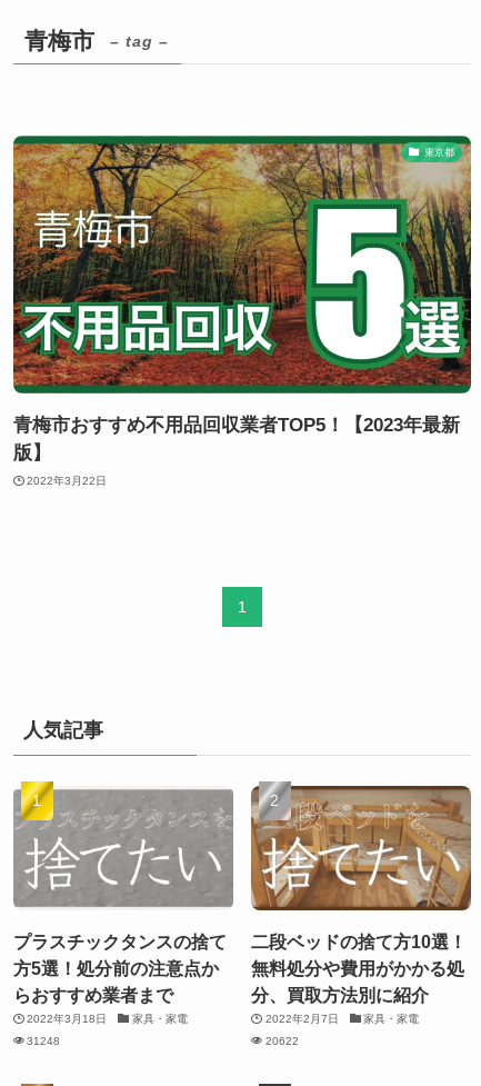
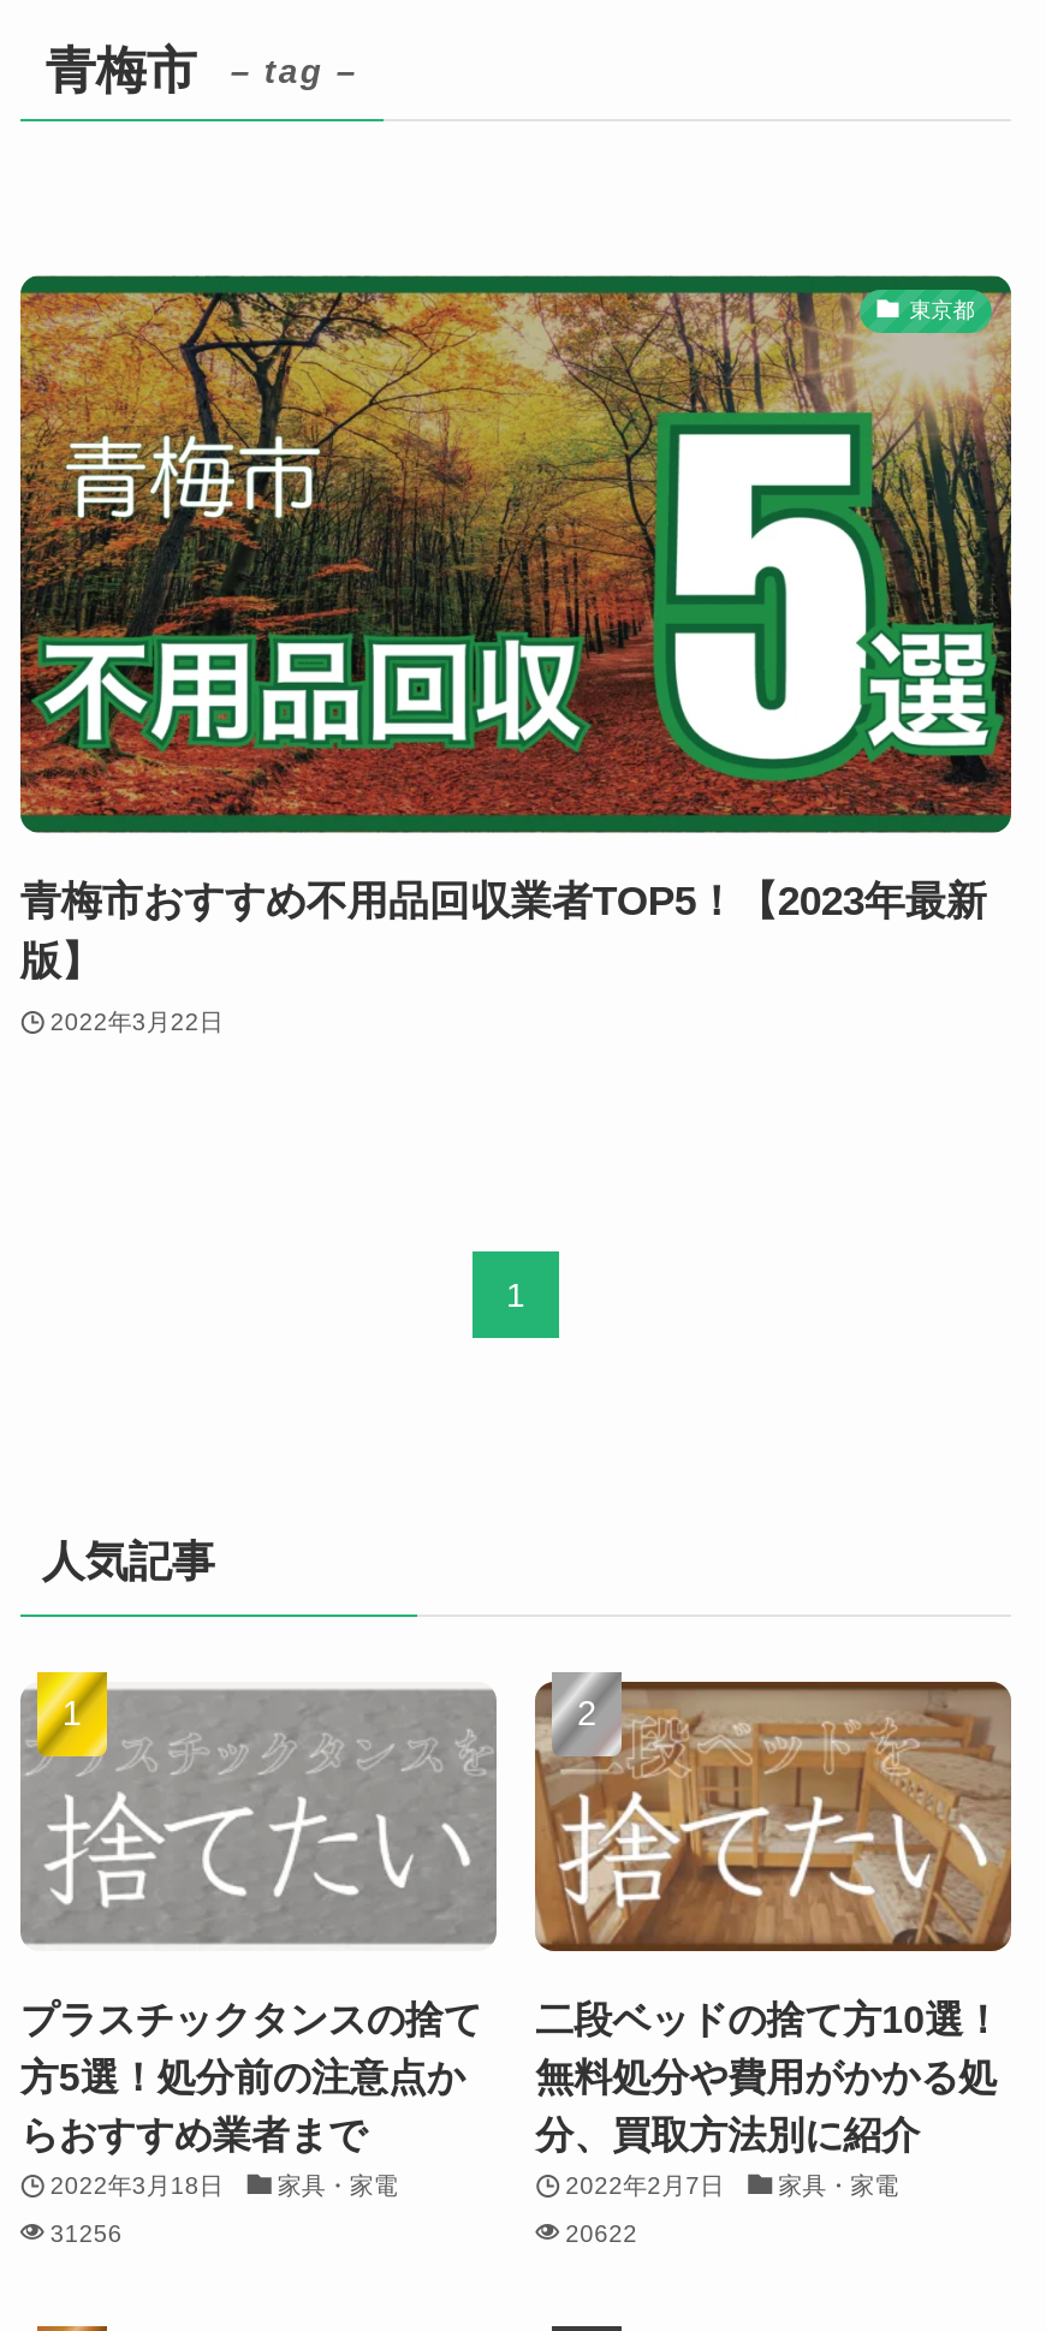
- 31248
+ 31256
